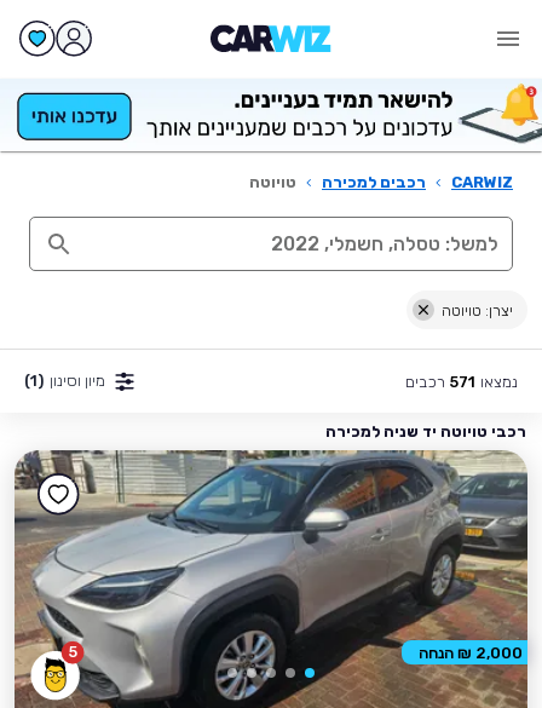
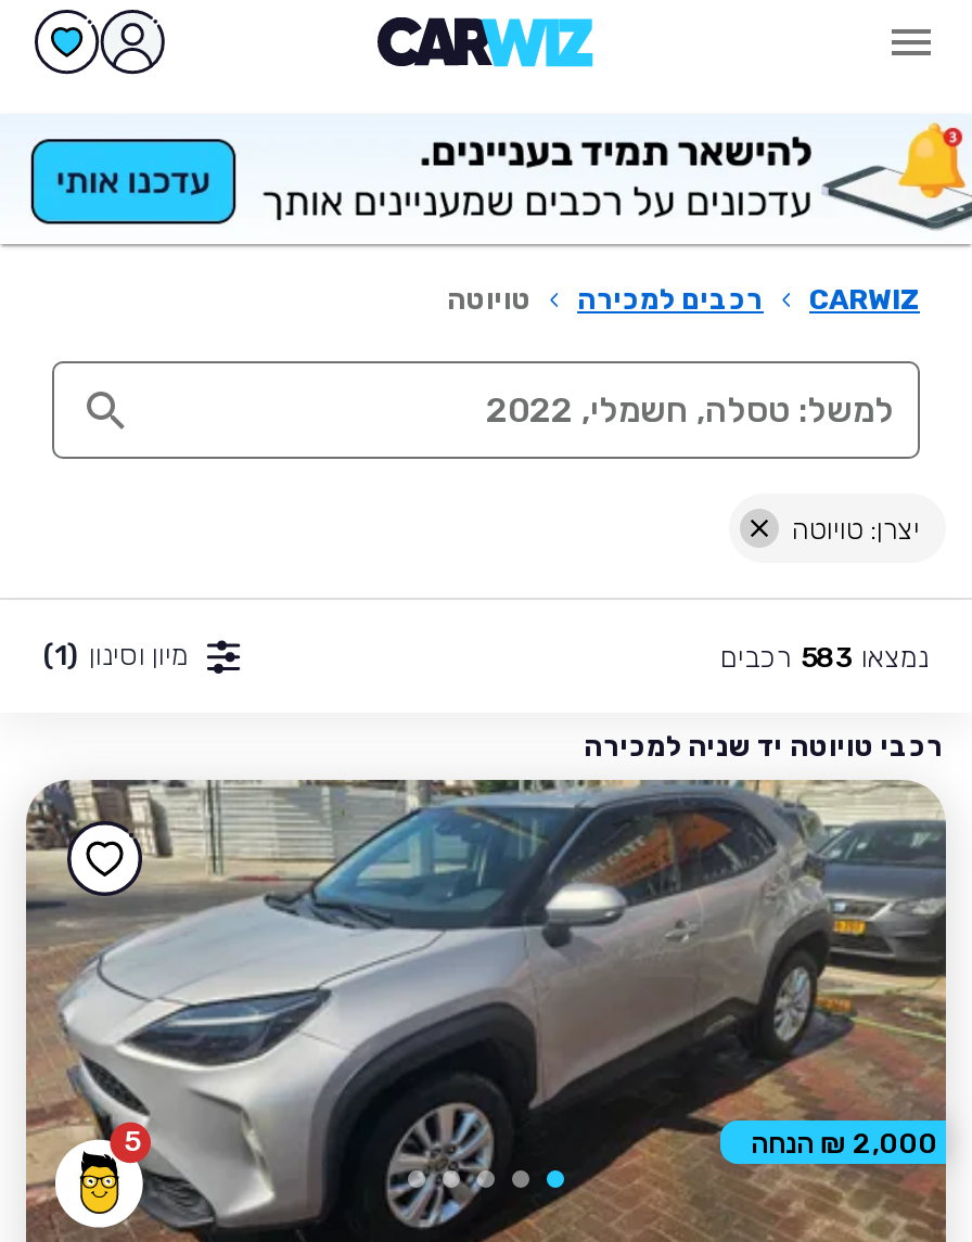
- נמצאו 571 רכבים
+ נמצאו 583 רכבים
